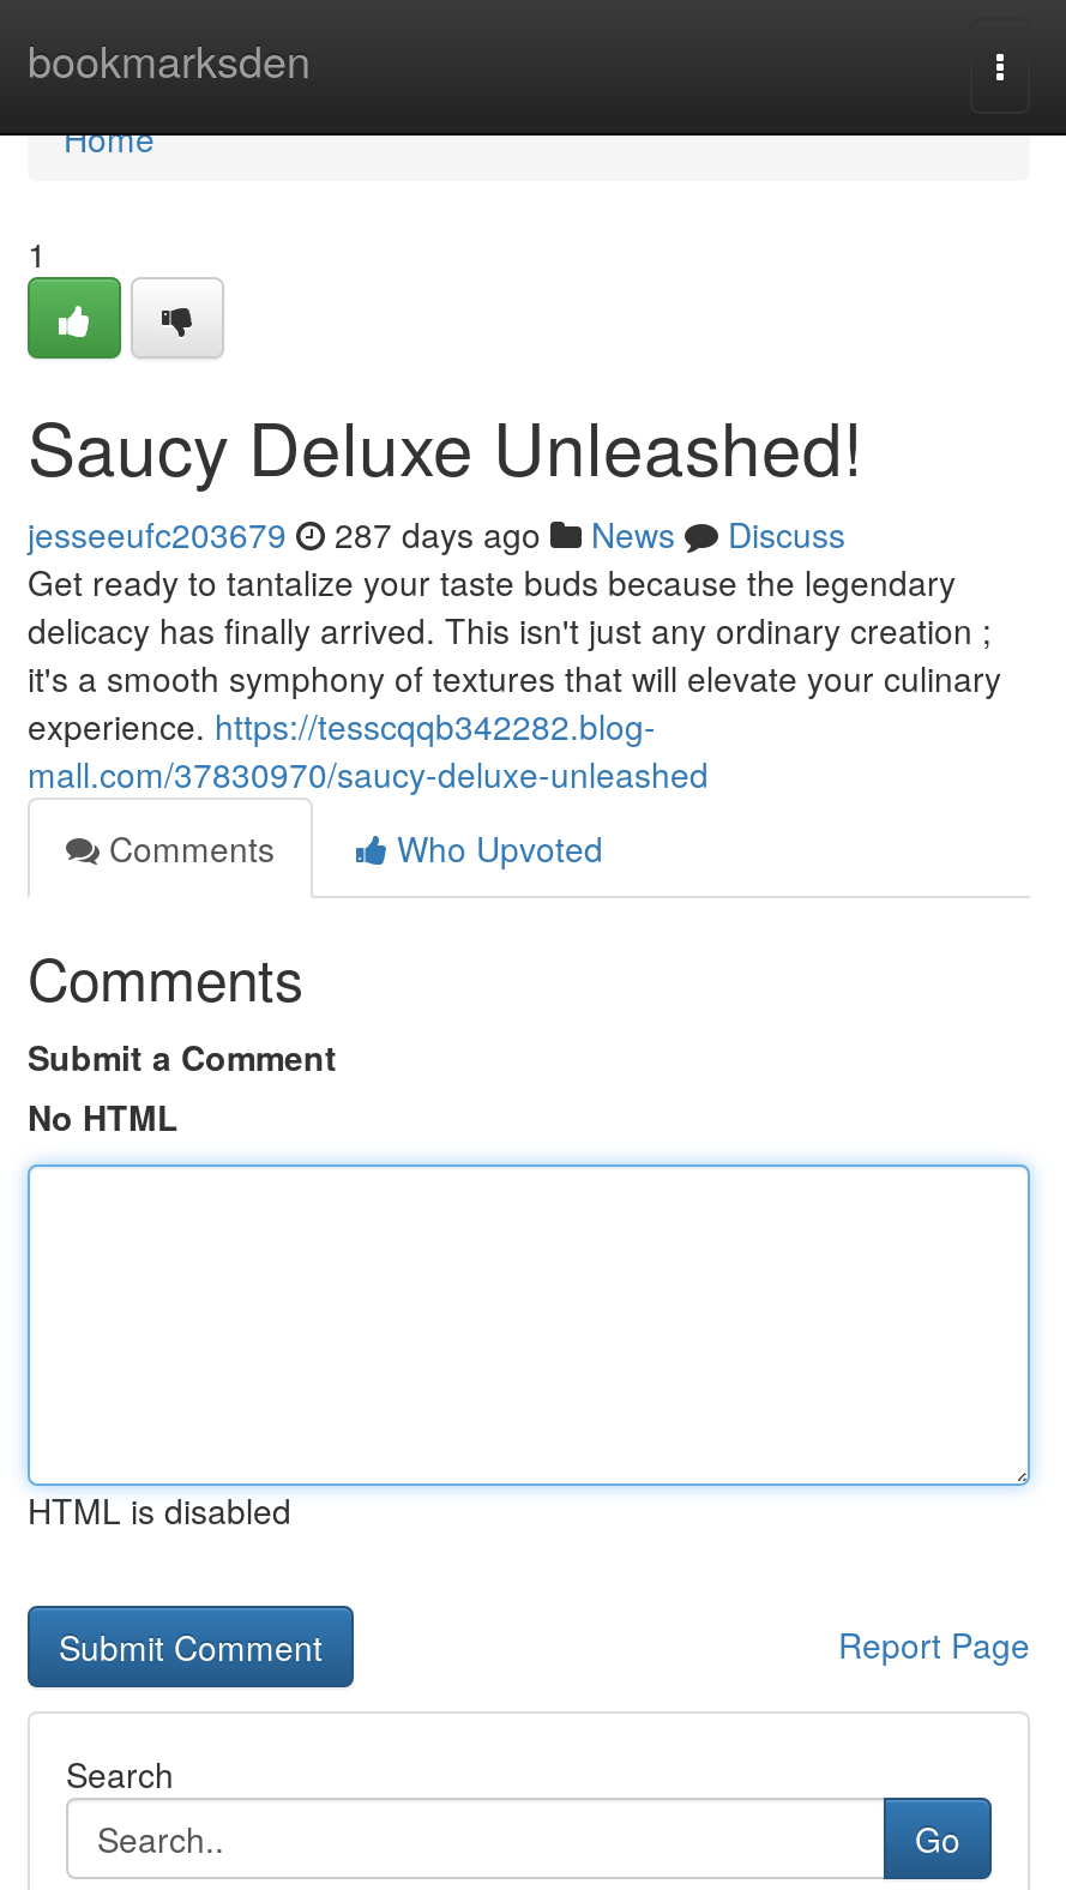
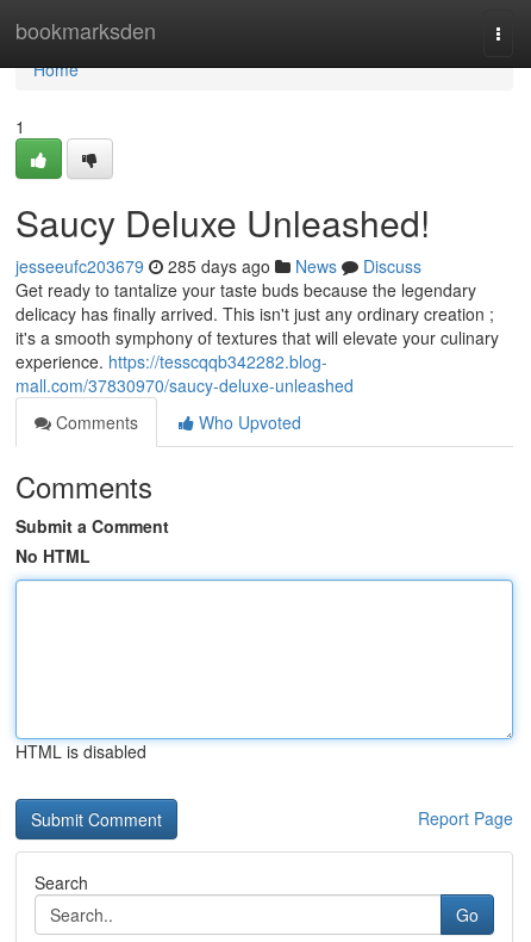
- jesseeufc203679 287 days ago News Discuss
+ jesseeufc203679 285 days ago News Discuss
